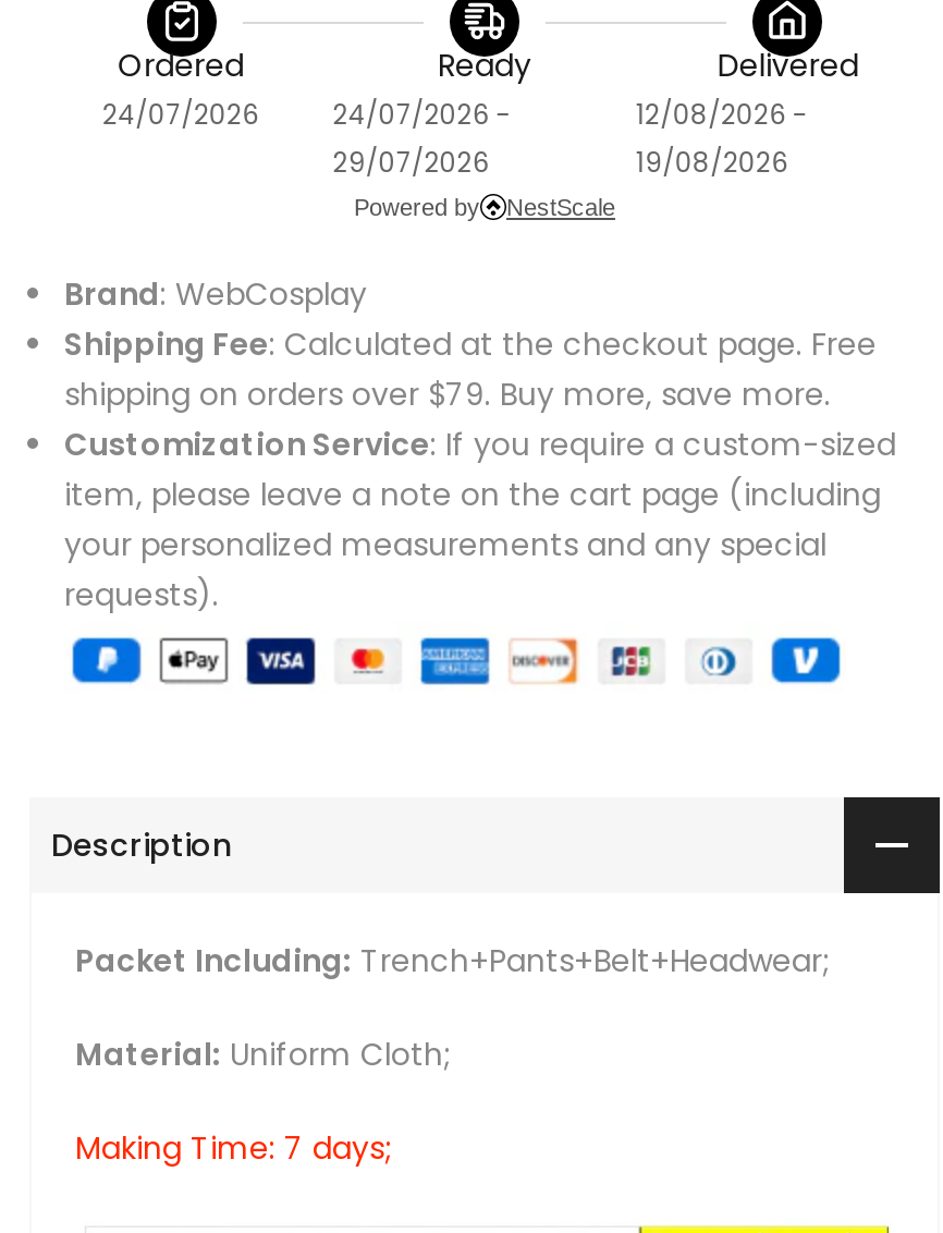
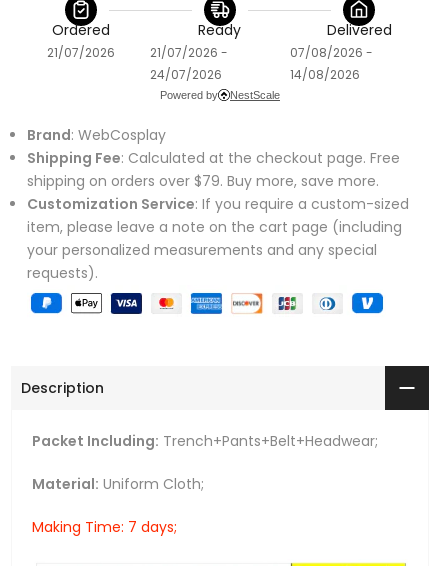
- 24/07/2026
+ 21/07/2026

- 24/07/2026 -
+ 21/07/2026 -

- 12/08/2026 -
+ 07/08/2026 -

- 29/07/2026
+ 24/07/2026

- 19/08/2026
+ 14/08/2026
